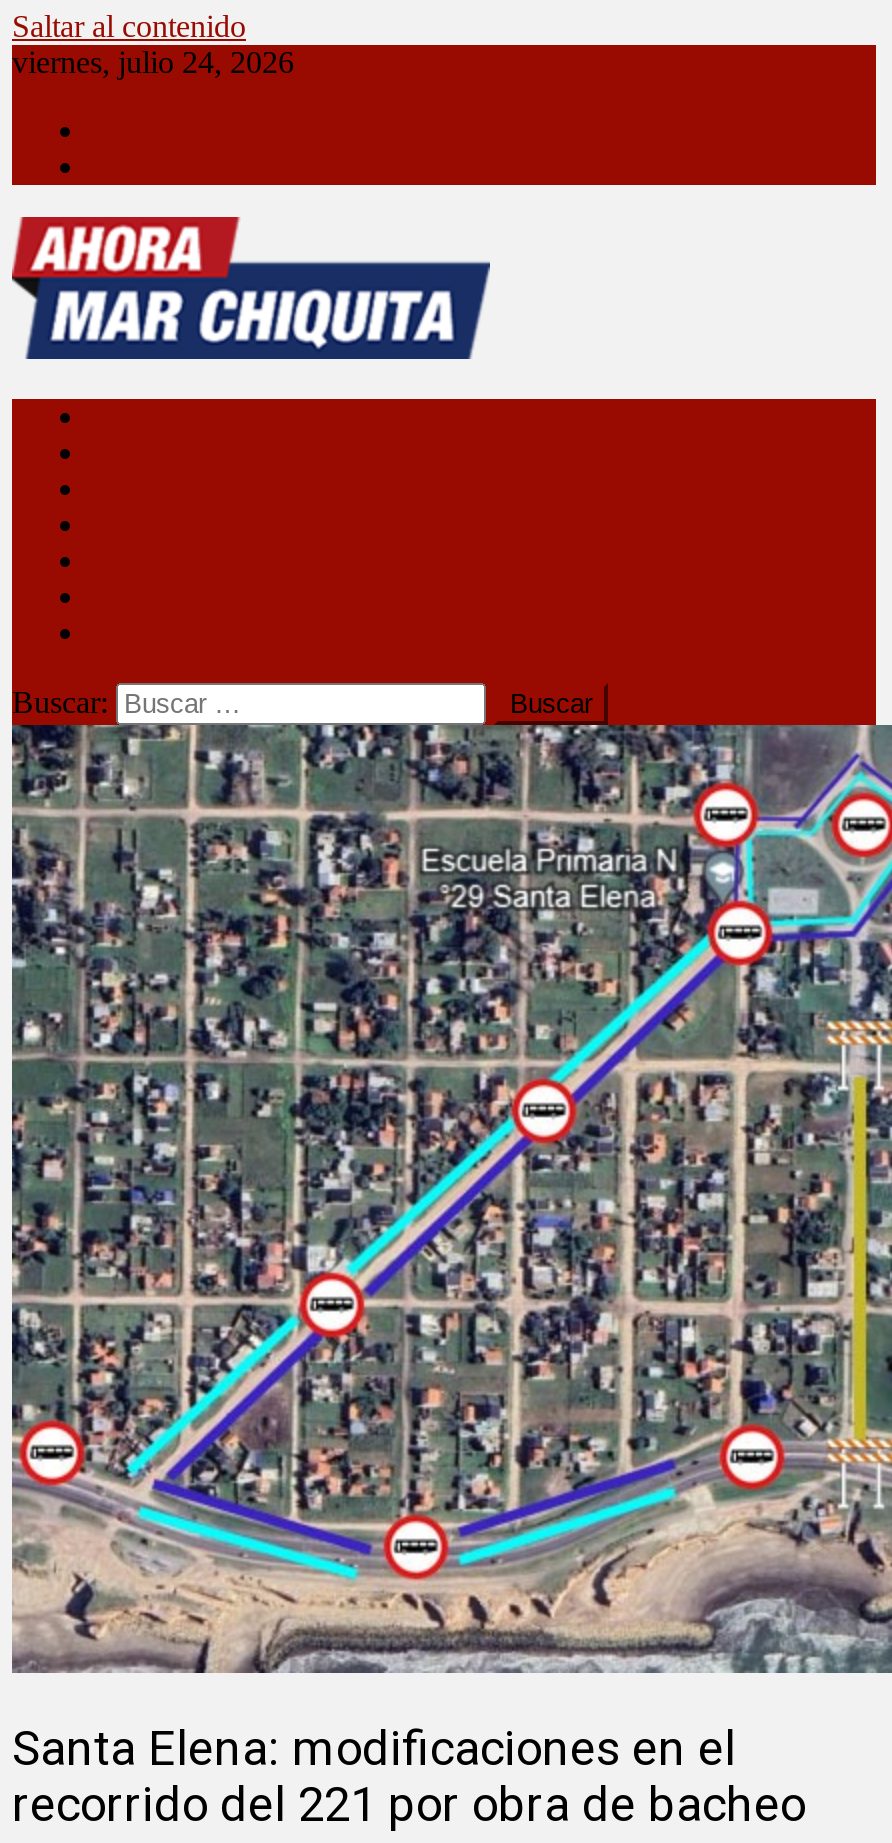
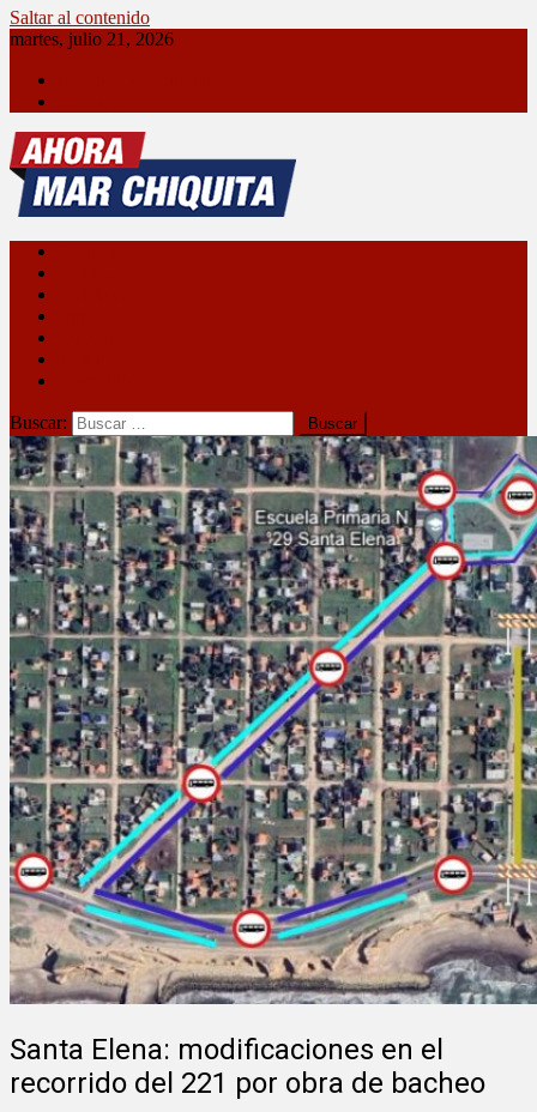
- viernes, julio 24, 2026
+ martes, julio 21, 2026
